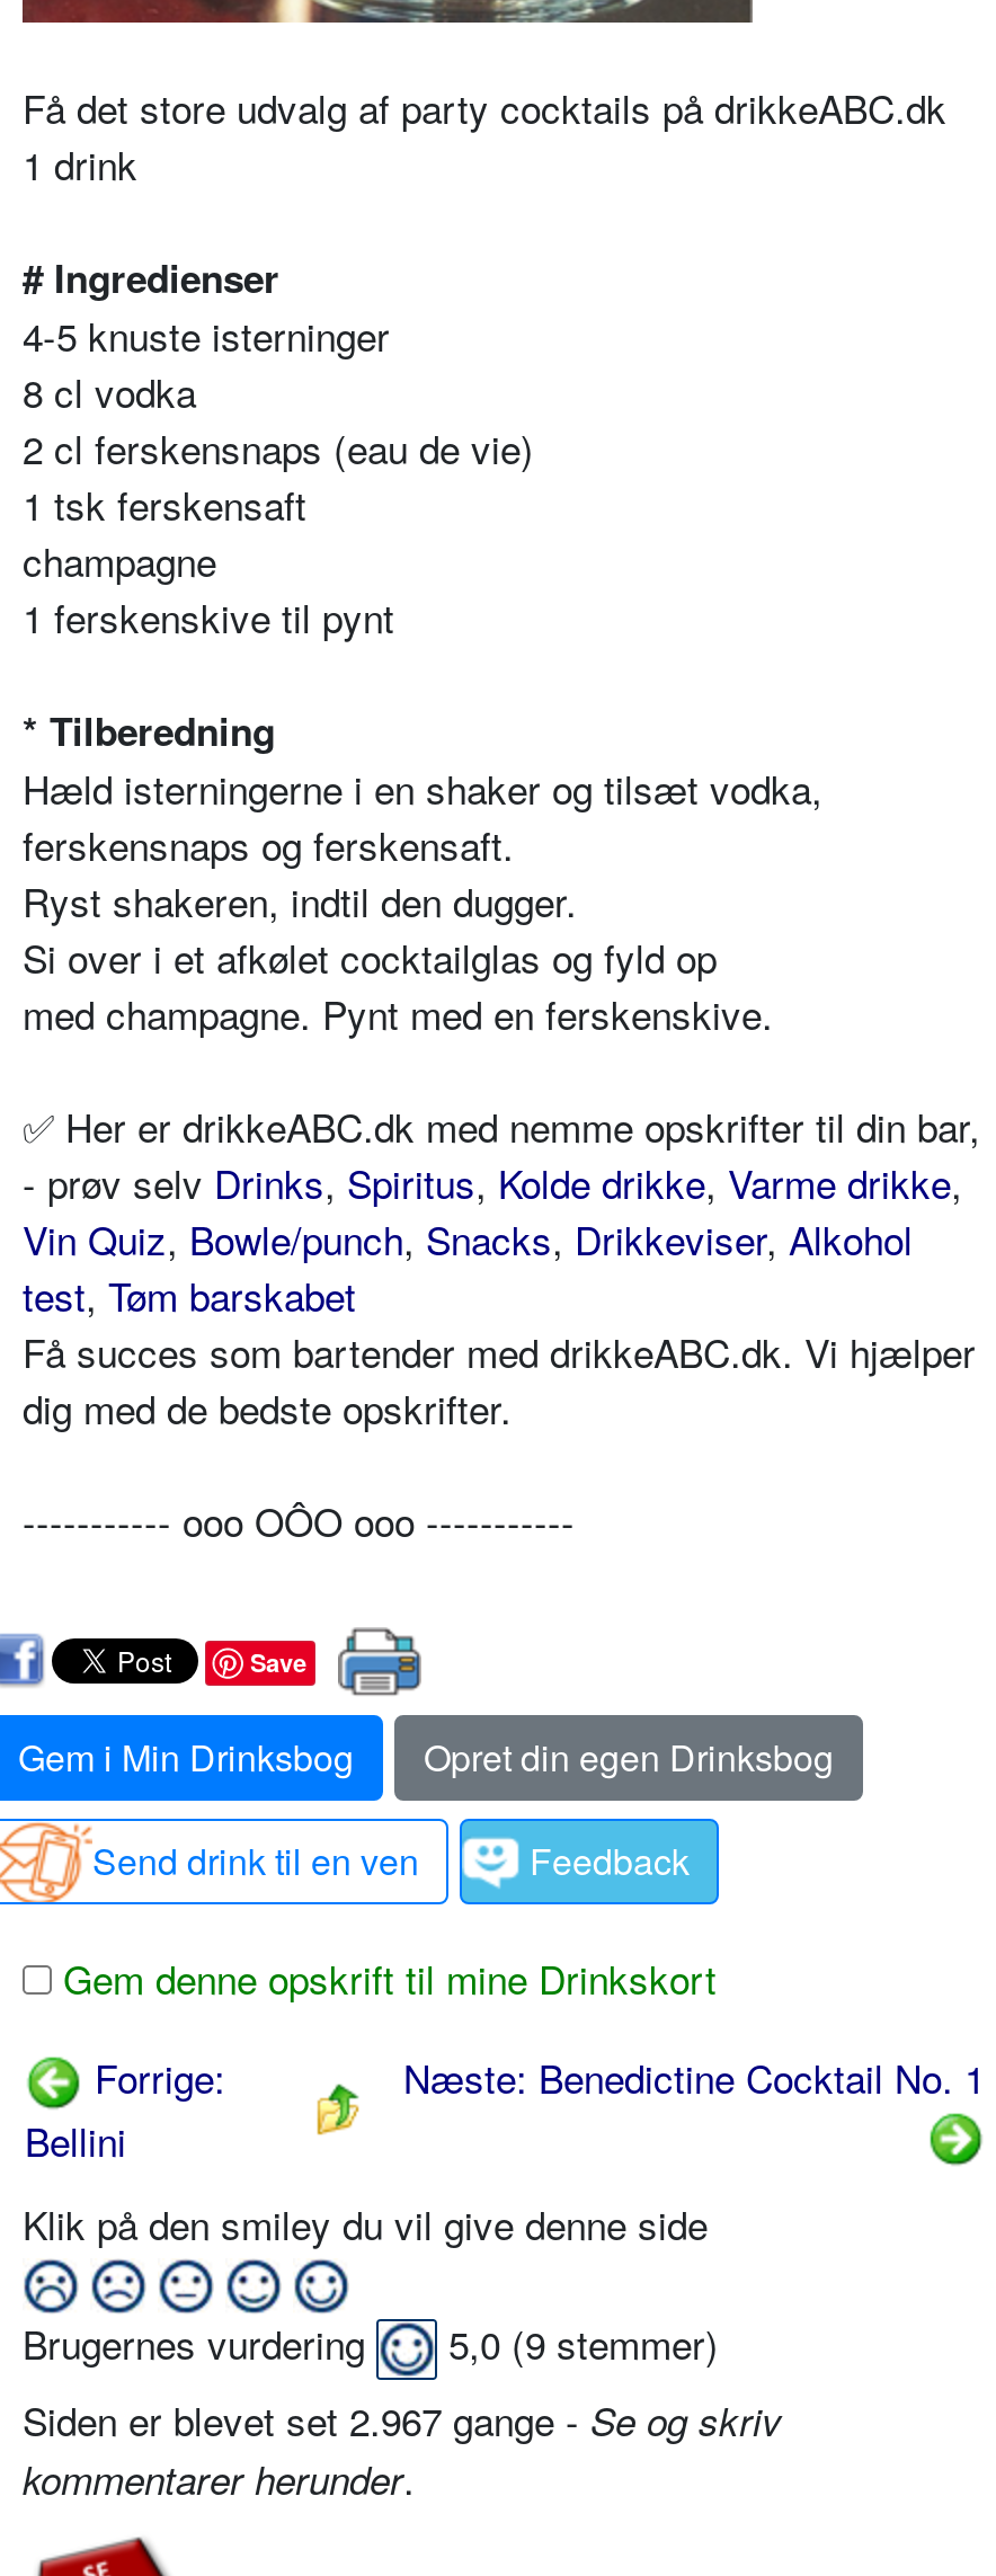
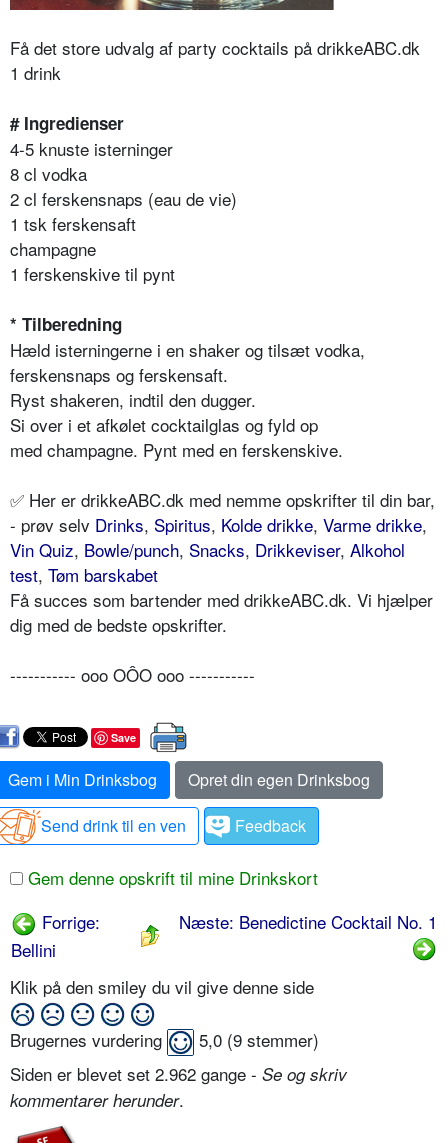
- Siden er blevet set 2.967 gange - Se og skriv
+ Siden er blevet set 2.962 gange - Se og skriv
